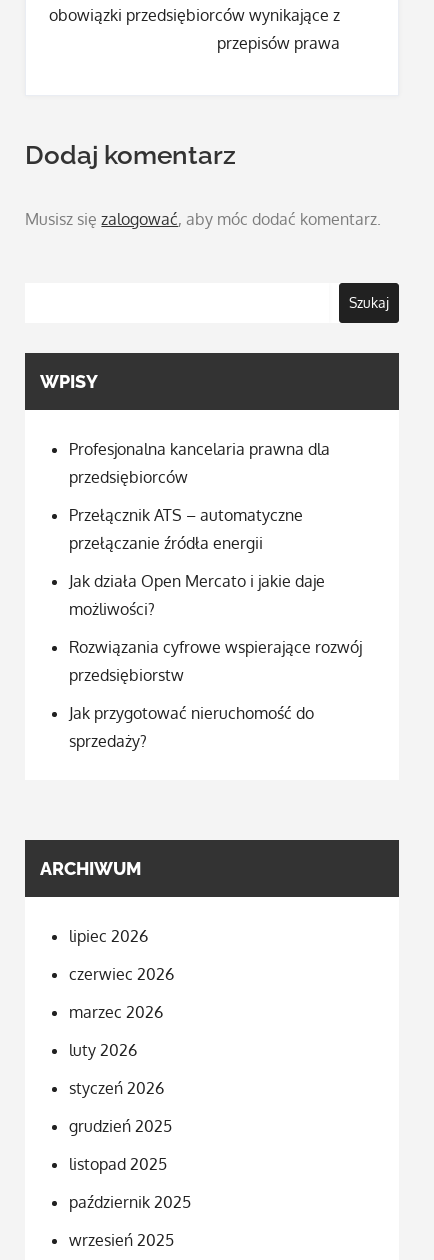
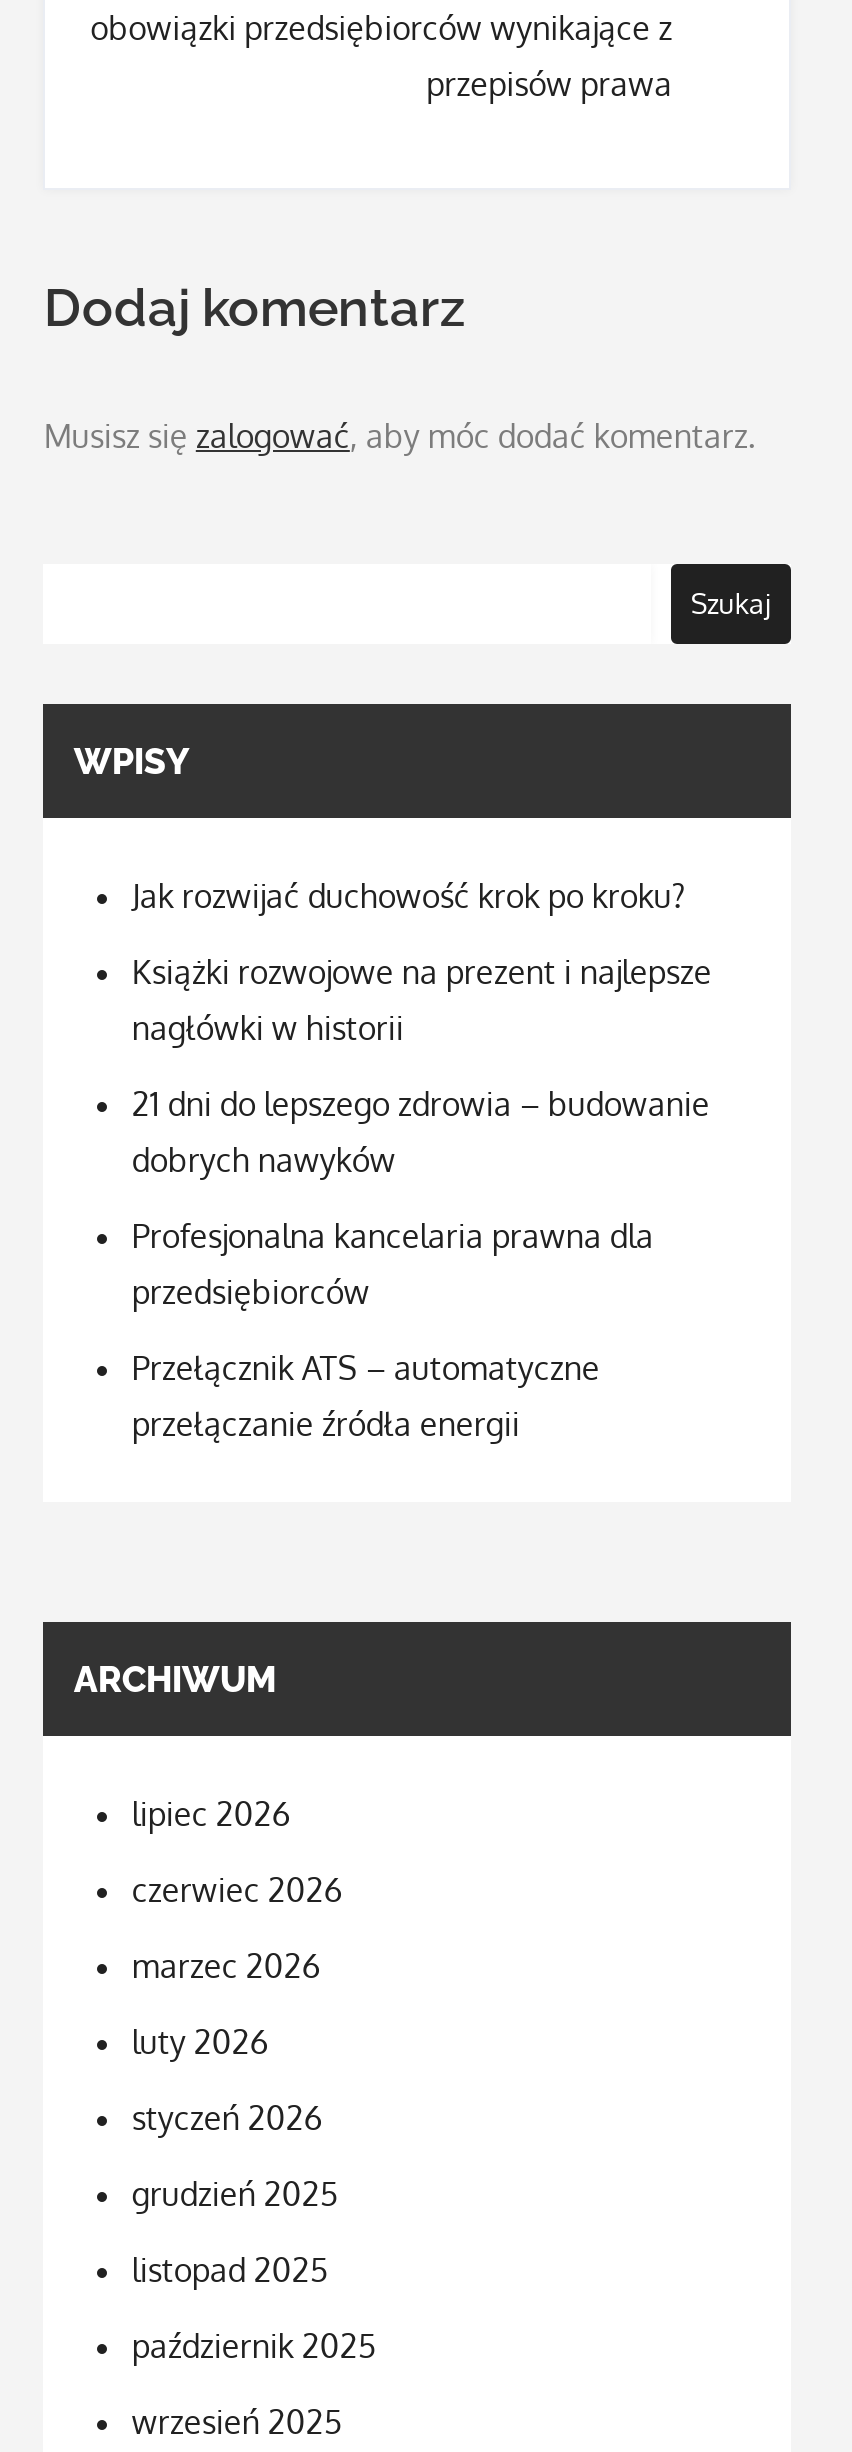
+ Jak rozwijać duchowość krok po kroku?
+ Książki rozwojowe na prezent i najlepsze
+ nagłówki w historii
+ 21 dni do lepszego zdrowia – budowanie
+ dobrych nawyków

moved down: Profesjonalna kancelaria prawna dla | przedsiębiorców | Przełącznik ATS – automatyczne | przełączanie źródła energii

- Jak działa Open Mercato i jakie daje
- możliwości?
- Rozwiązania cyfrowe wspierające rozwój
- przedsiębiorstw
- Jak przygotować nieruchomość do
- sprzedaży?
